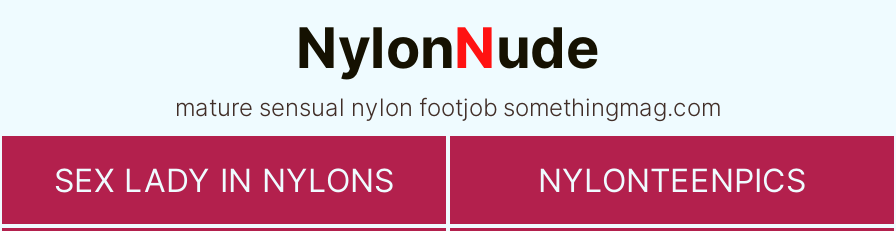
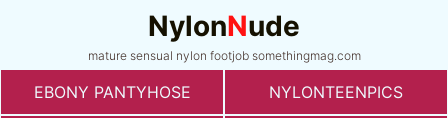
- SEX LADY IN NYLONS
+ EBONY PANTYHOSE
